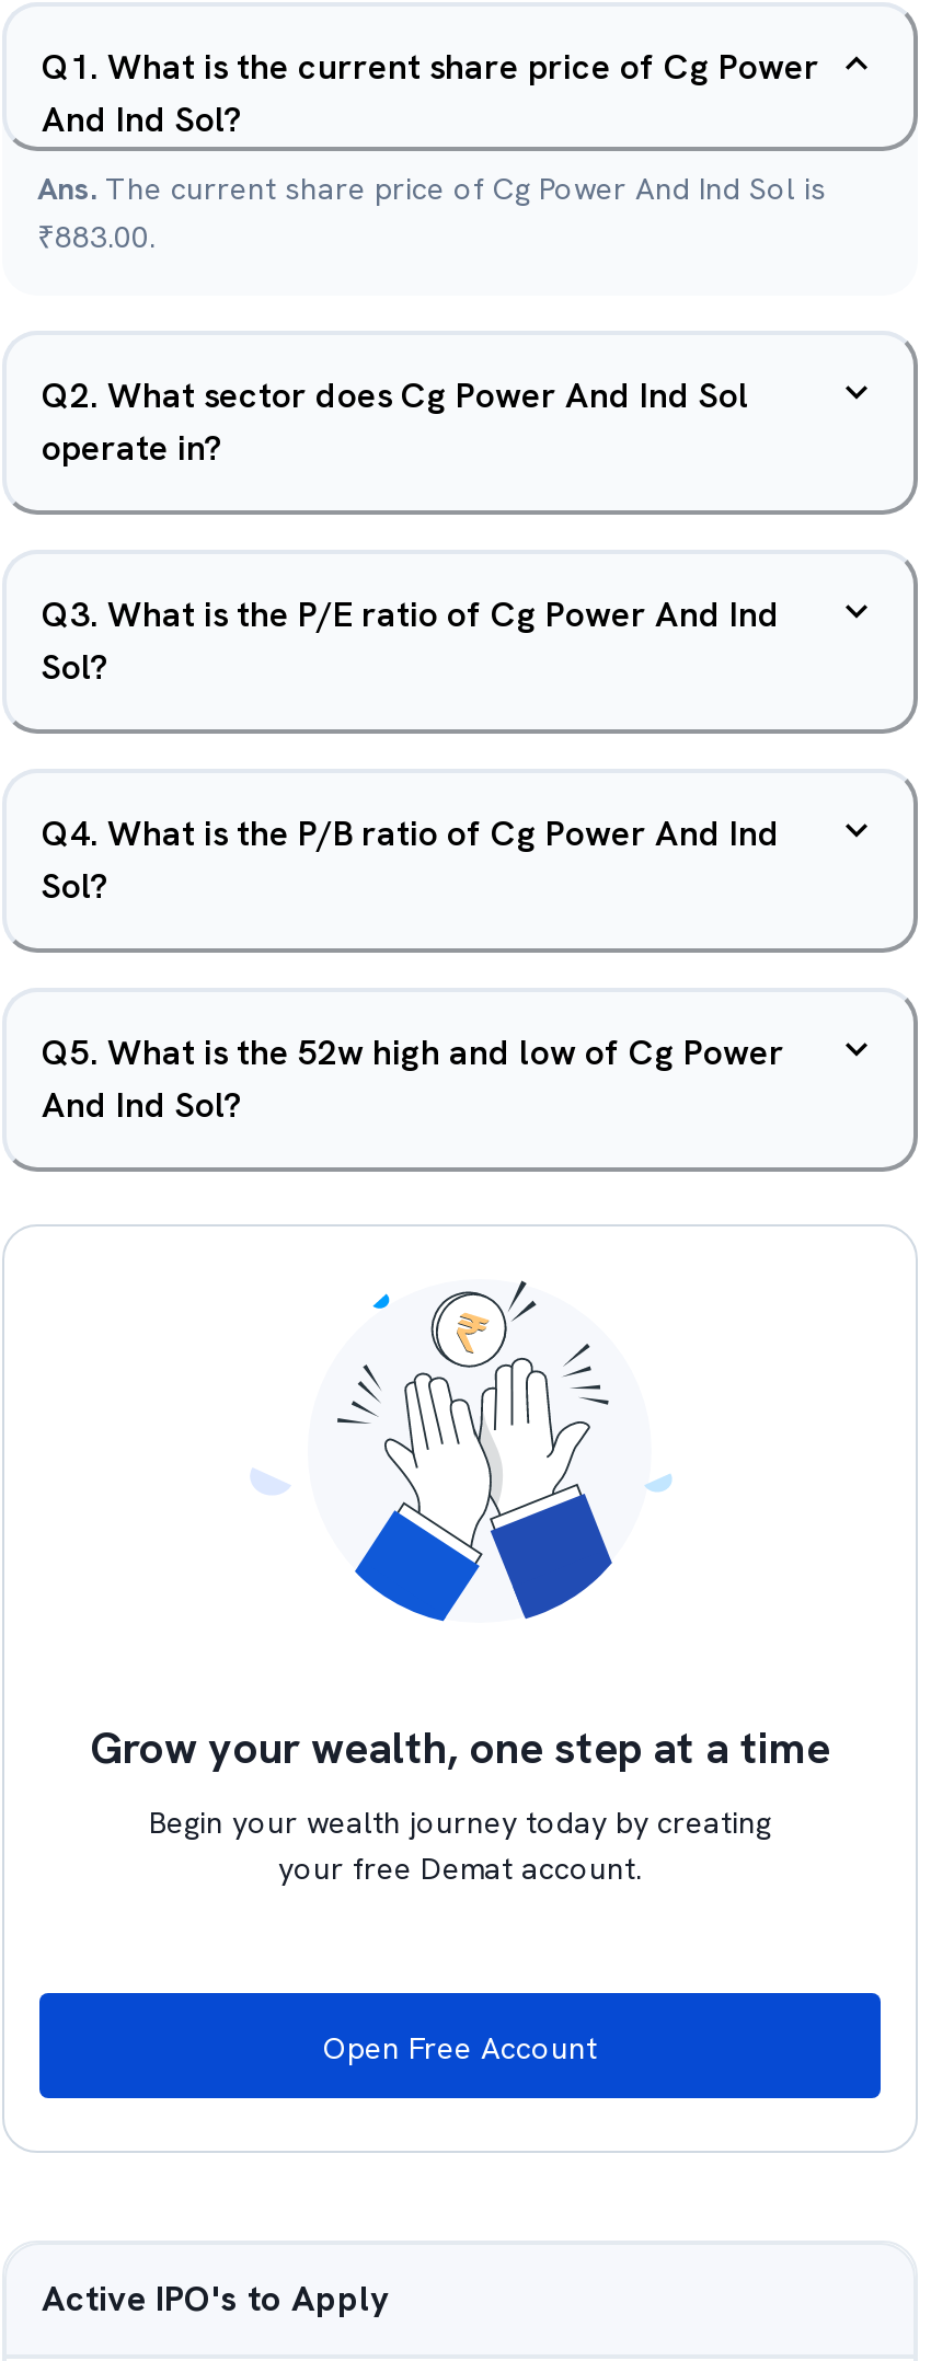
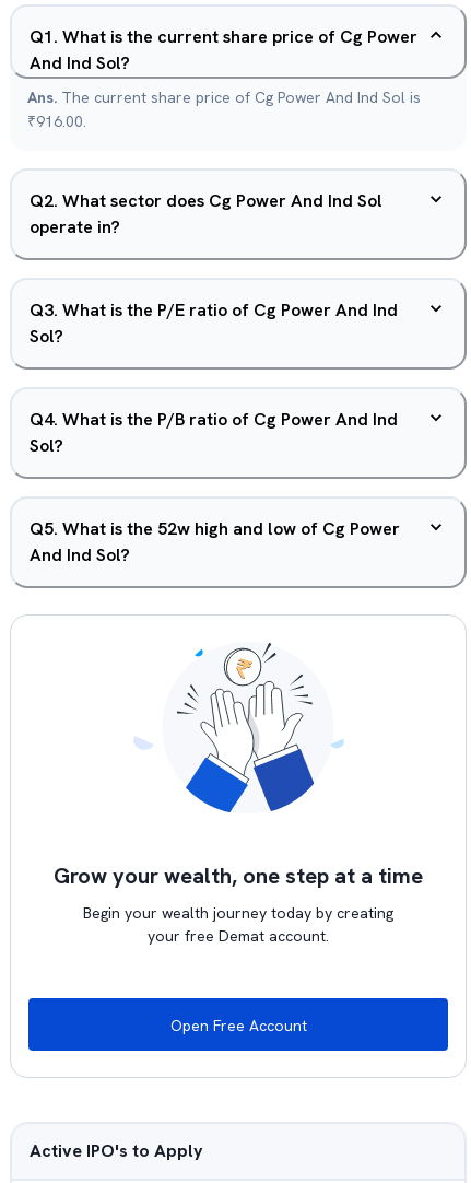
- ₹883.00.
+ ₹916.00.
